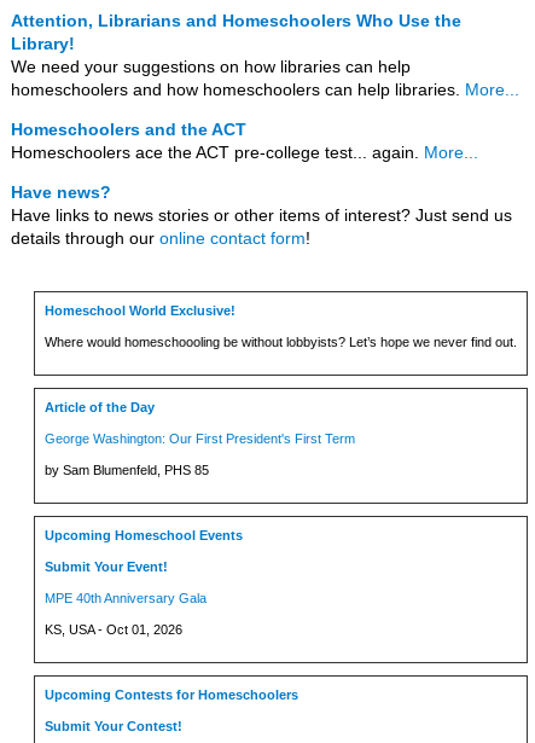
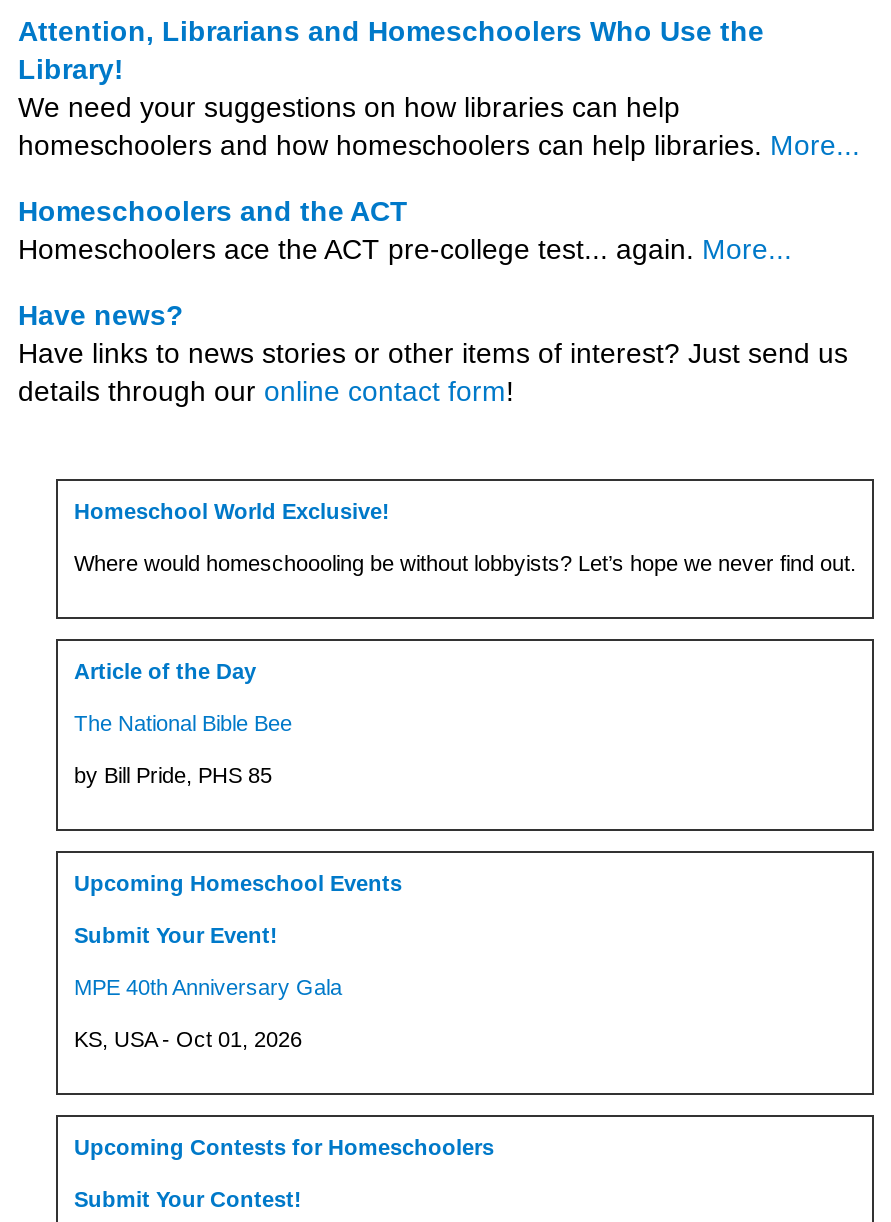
- George Washington: Our First President's First Term
+ The National Bible Bee

- by Sam Blumenfeld, PHS 85
+ by Bill Pride, PHS 85
